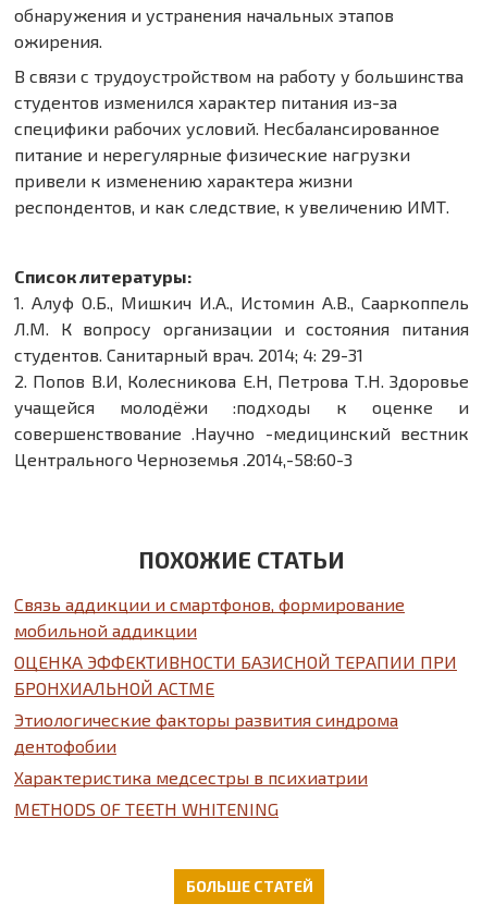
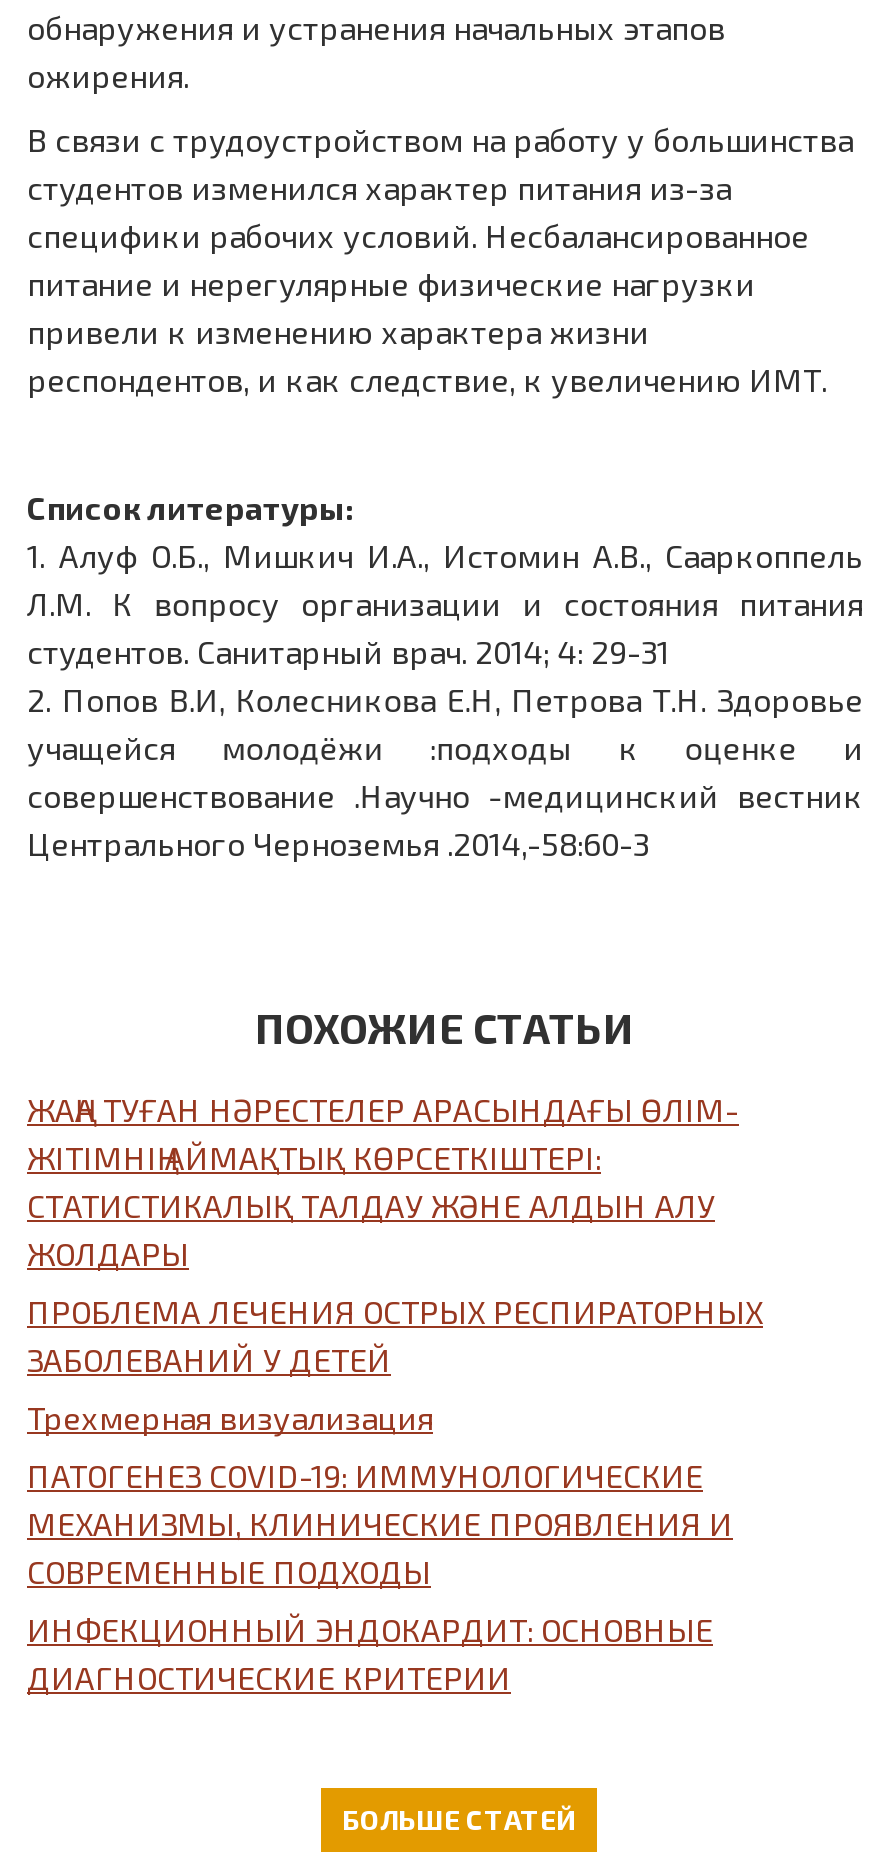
- Связь аддикции и смартфонов, формирование
- мобильной аддикции
+ ЖАҢА ТУҒАН НӘРЕСТЕЛЕР АРАСЫНДАҒЫ ӨЛІМ-
+ ЖІТІМНІҢ АЙМАҚТЫҚ КӨРСЕТКІШТЕРІ:
+ СТАТИСТИКАЛЫҚ ТАЛДАУ ЖӘНЕ АЛДЫН АЛУ
+ ЖОЛДАРЫ

- ОЦЕНКА ЭФФЕКТИВНОСТИ БАЗИСНОЙ ТЕРАПИИ ПРИ
- БРОНХИАЛЬНОЙ АСТМЕ
+ ПРОБЛЕМА ЛЕЧЕНИЯ ОСТРЫХ РЕСПИРАТОРНЫХ
+ ЗАБОЛЕВАНИЙ У ДЕТЕЙ

- Этиологические факторы развития синдрома
- дентофобии
+ Трехмерная визуализация

- Характеристика медсестры в психиатрии
+ ПАТОГЕНЕЗ COVID-19: ИММУНОЛОГИЧЕСКИЕ
+ МЕХАНИЗМЫ, КЛИНИЧЕСКИЕ ПРОЯВЛЕНИЯ И
+ СОВРЕМЕННЫЕ ПОДХОДЫ

- METHODS OF TEETH WHITENING
+ ИНФЕКЦИОННЫЙ ЭНДОКАРДИТ: ОСНОВНЫЕ
+ ДИАГНОСТИЧЕСКИЕ КРИТЕРИИ
